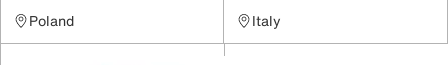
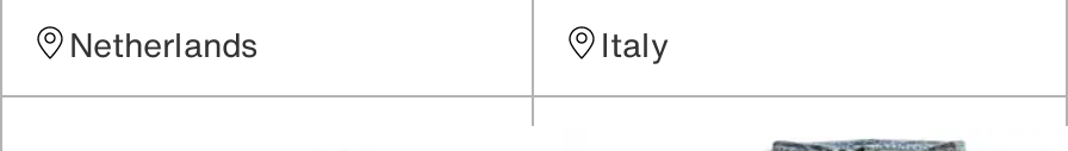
- Poland
+ Netherlands
